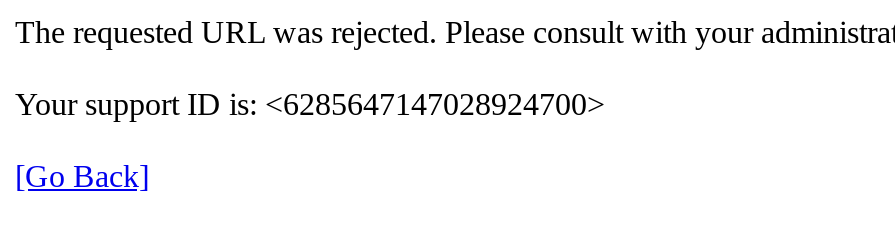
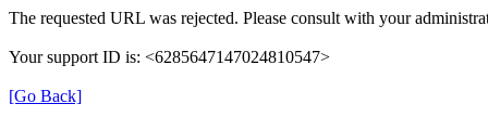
- Your support ID is: <6285647147028924700>
+ Your support ID is: <6285647147024810547>
